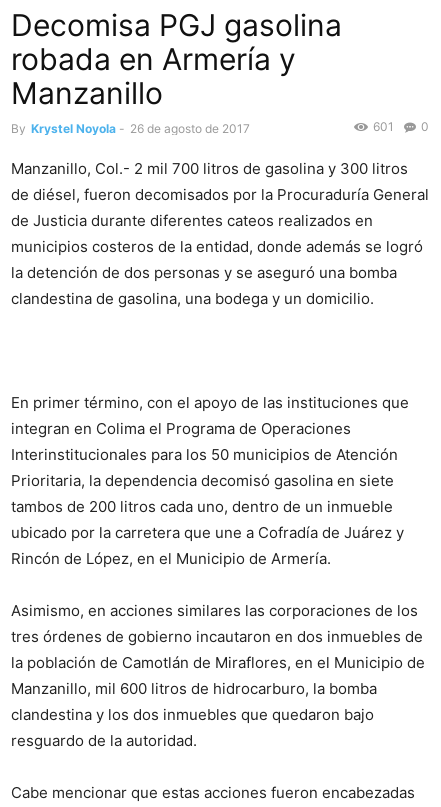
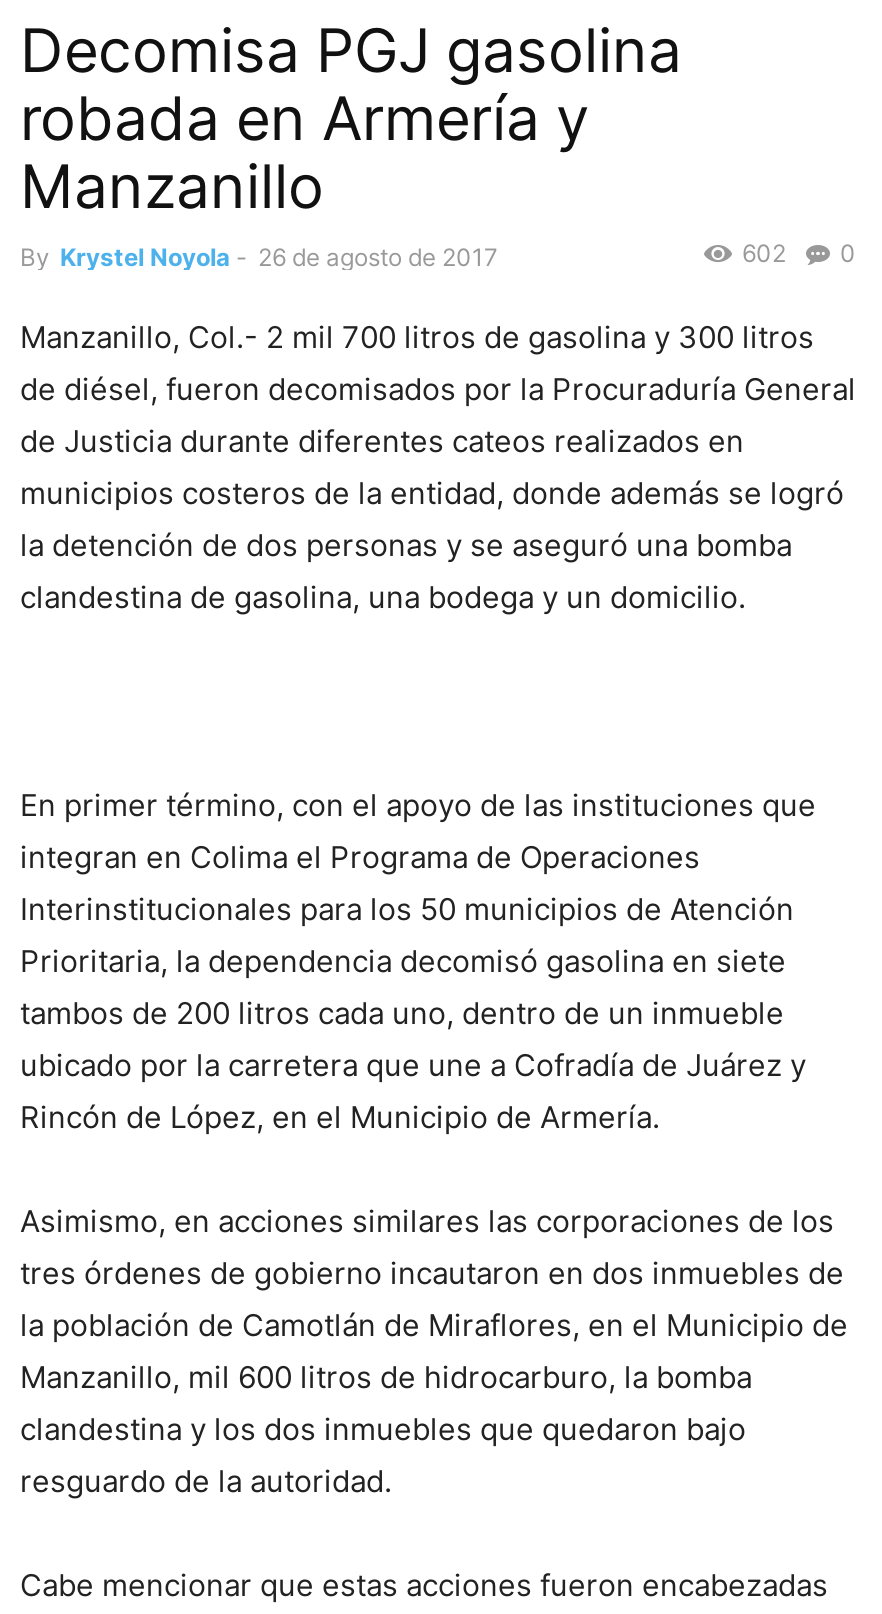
- 601 0
+ 602 0
